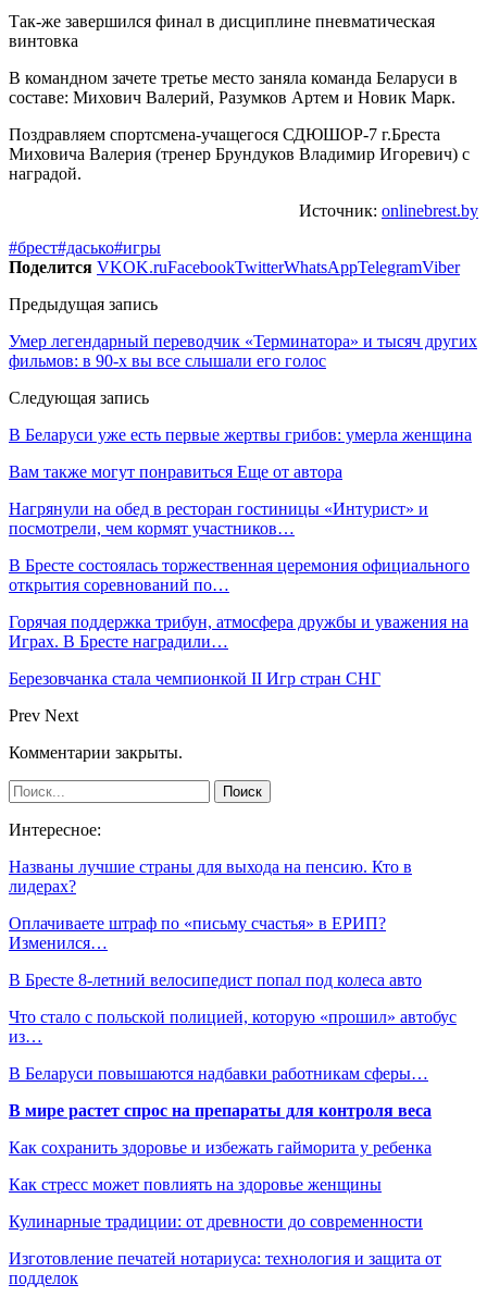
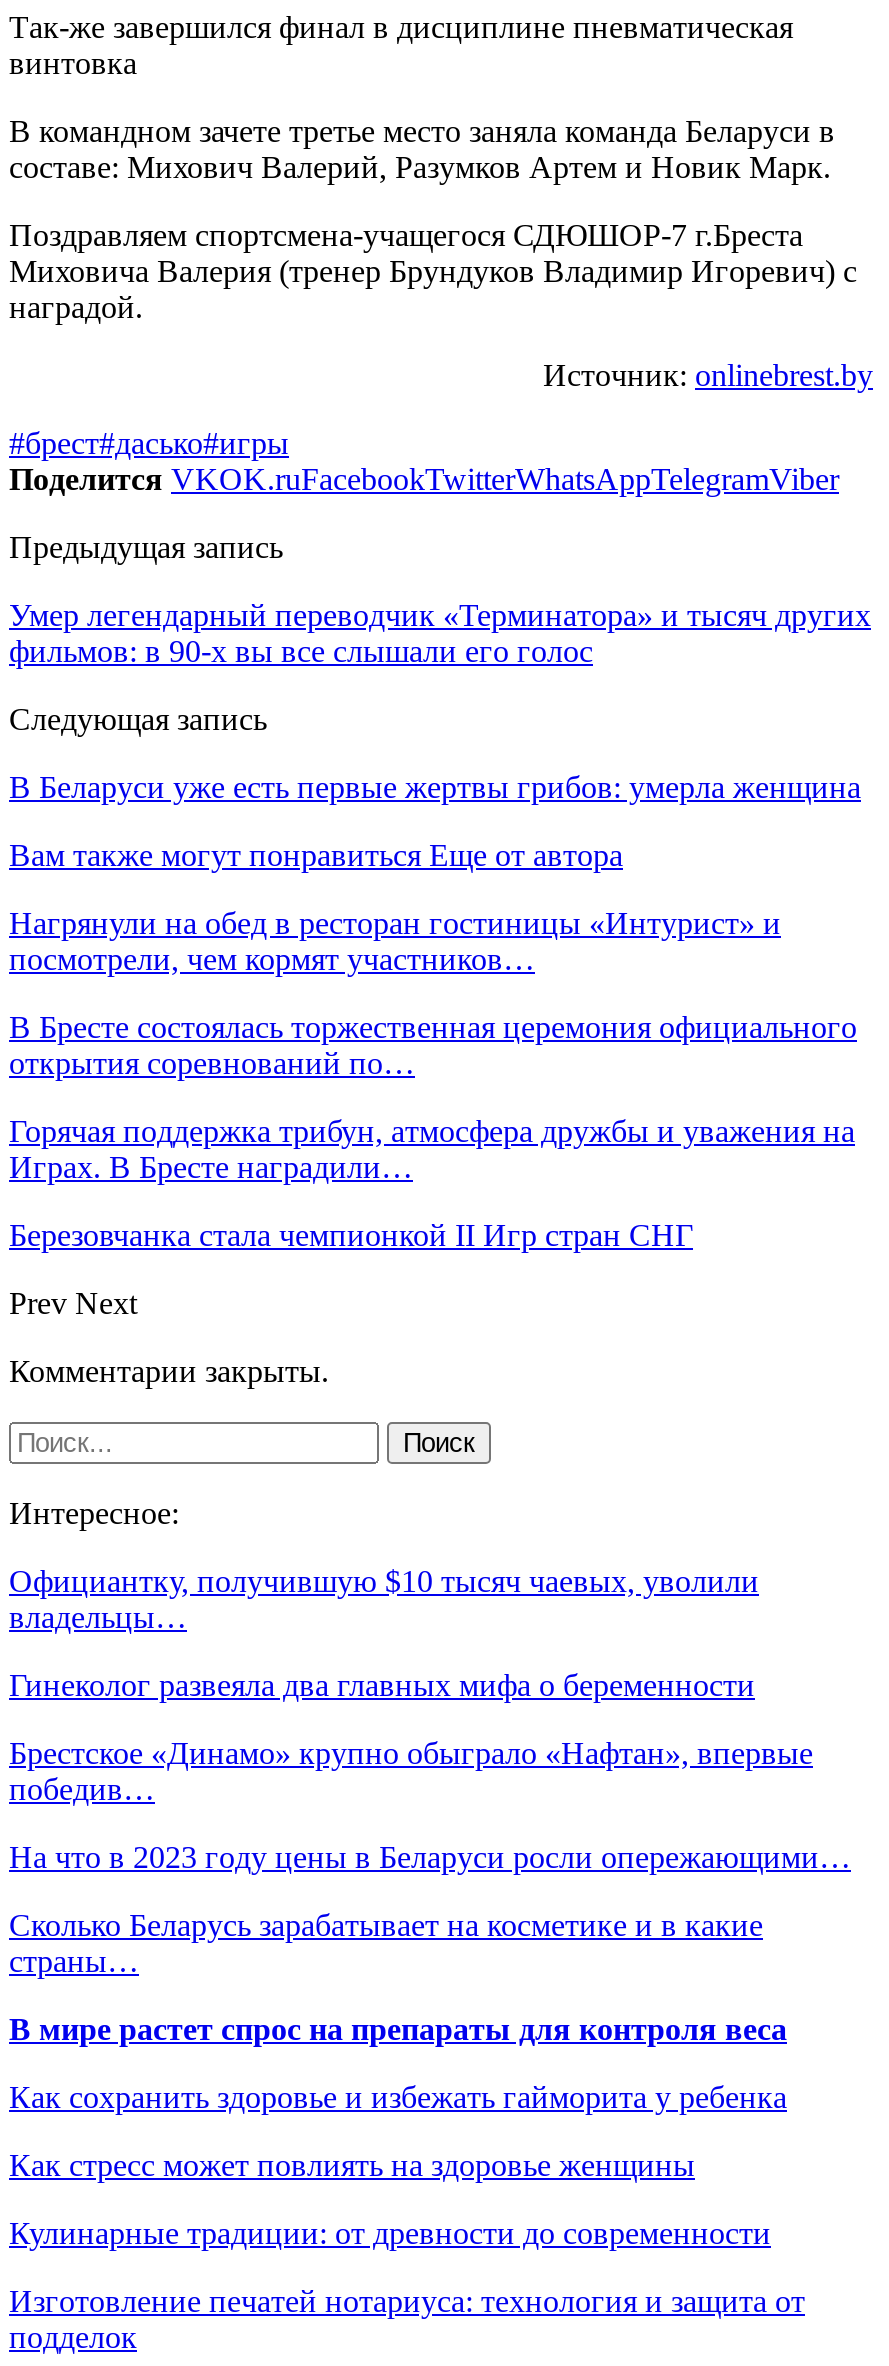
- Названы лучшие страны для выхода на пенсию. Кто в
- лидерах?
+ Официантку, получившую $10 тысяч чаевых, уволили
+ владельцы…

- Оплачиваете штраф по «письму счастья» в ЕРИП?
- Изменился…
+ Гинеколог развеяла два главных мифа о беременности

- В Бресте 8-летний велосипедист попал под колеса авто
+ Брестское «Динамо» крупно обыграло «Нафтан», впервые
+ победив…

- Что стало с польской полицией, которую «прошил» автобус
- из…
+ На что в 2023 году цены в Беларуси росли опережающими…

- В Беларуси повышаются надбавки работникам сферы…
+ Сколько Беларусь зарабатывает на косметике и в какие
+ страны…
